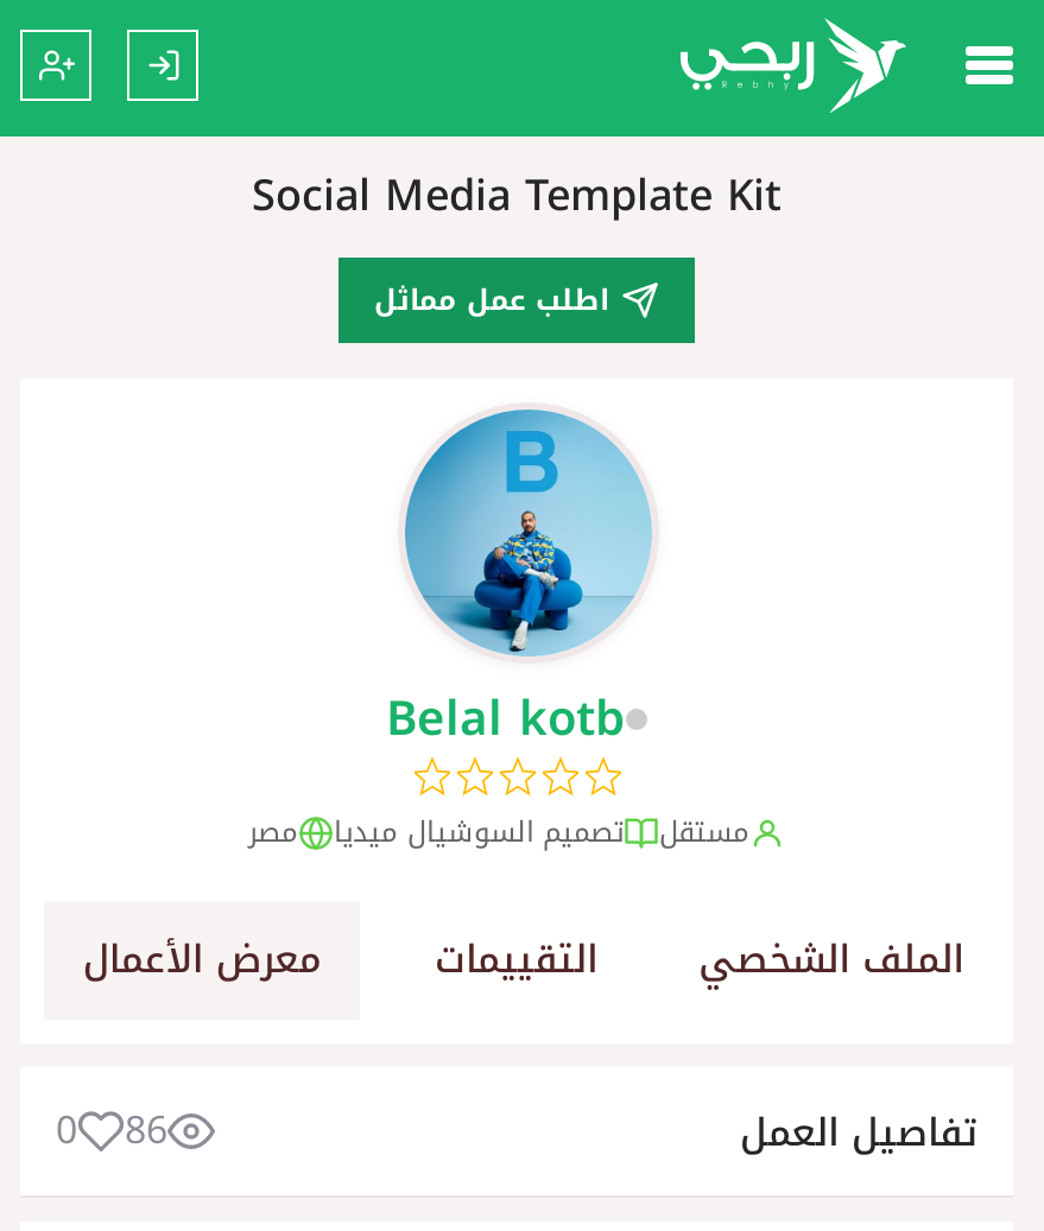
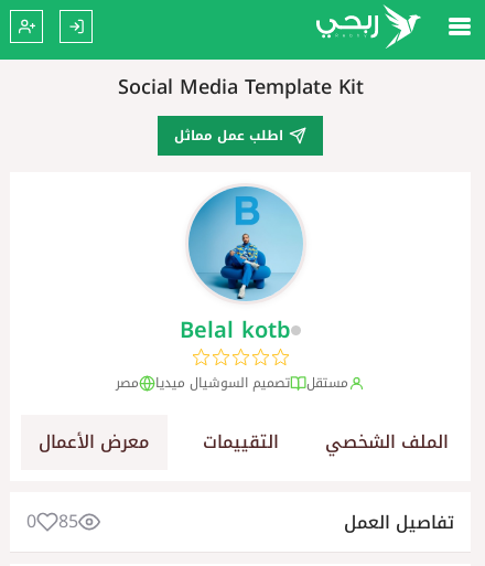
- 0 86
+ 0 85
